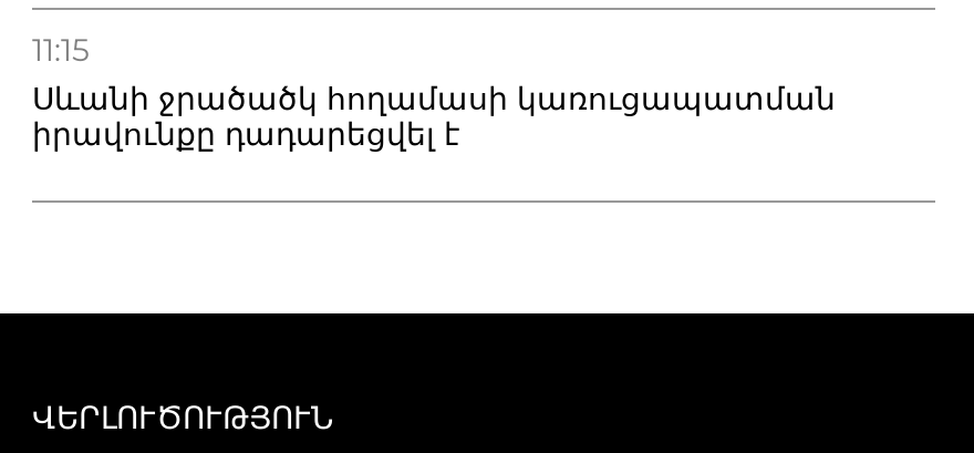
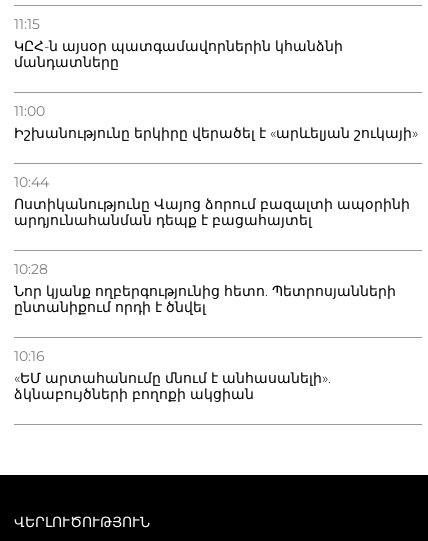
- Սևանի ջրածածկ հողամասի կառուցապատման
- իրավունքը դադարեցվել է
+ ԿԸՀ-ն այսօր պատգամավորներին կհանձնի
+ մանդատները
+ 11:00
+ Իշխանությունը երկիրը վերածել է «արևելյան շուկայի»
+ 10:44
+ Ոստիկանությունը Վայոց ձորում բազալտի ապօրինի
+ արդյունահանման դեպք է բացահայտել
+ 10:28
+ Նոր կյանք ողբերգությունից հետո. Պետրոսյանների
+ ընտանիքում որդի է ծնվել
+ 10:16
+ «ԵՄ արտահանումը մնում է անհասանելի».
+ ձկնաբույծների բողոքի ակցիան
